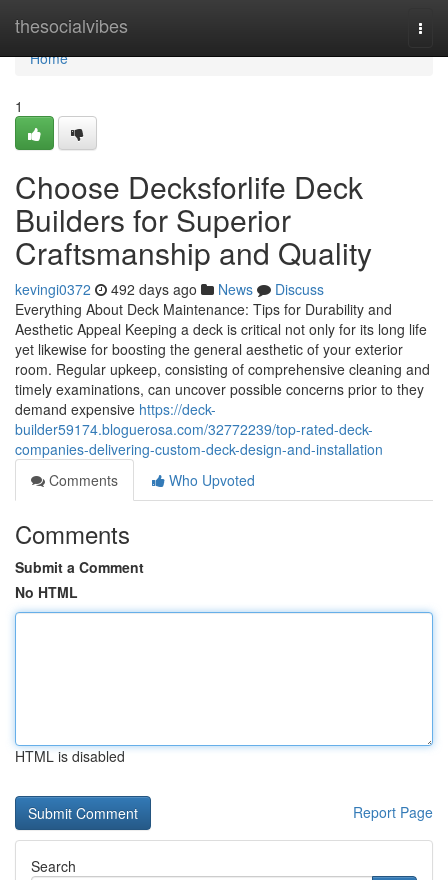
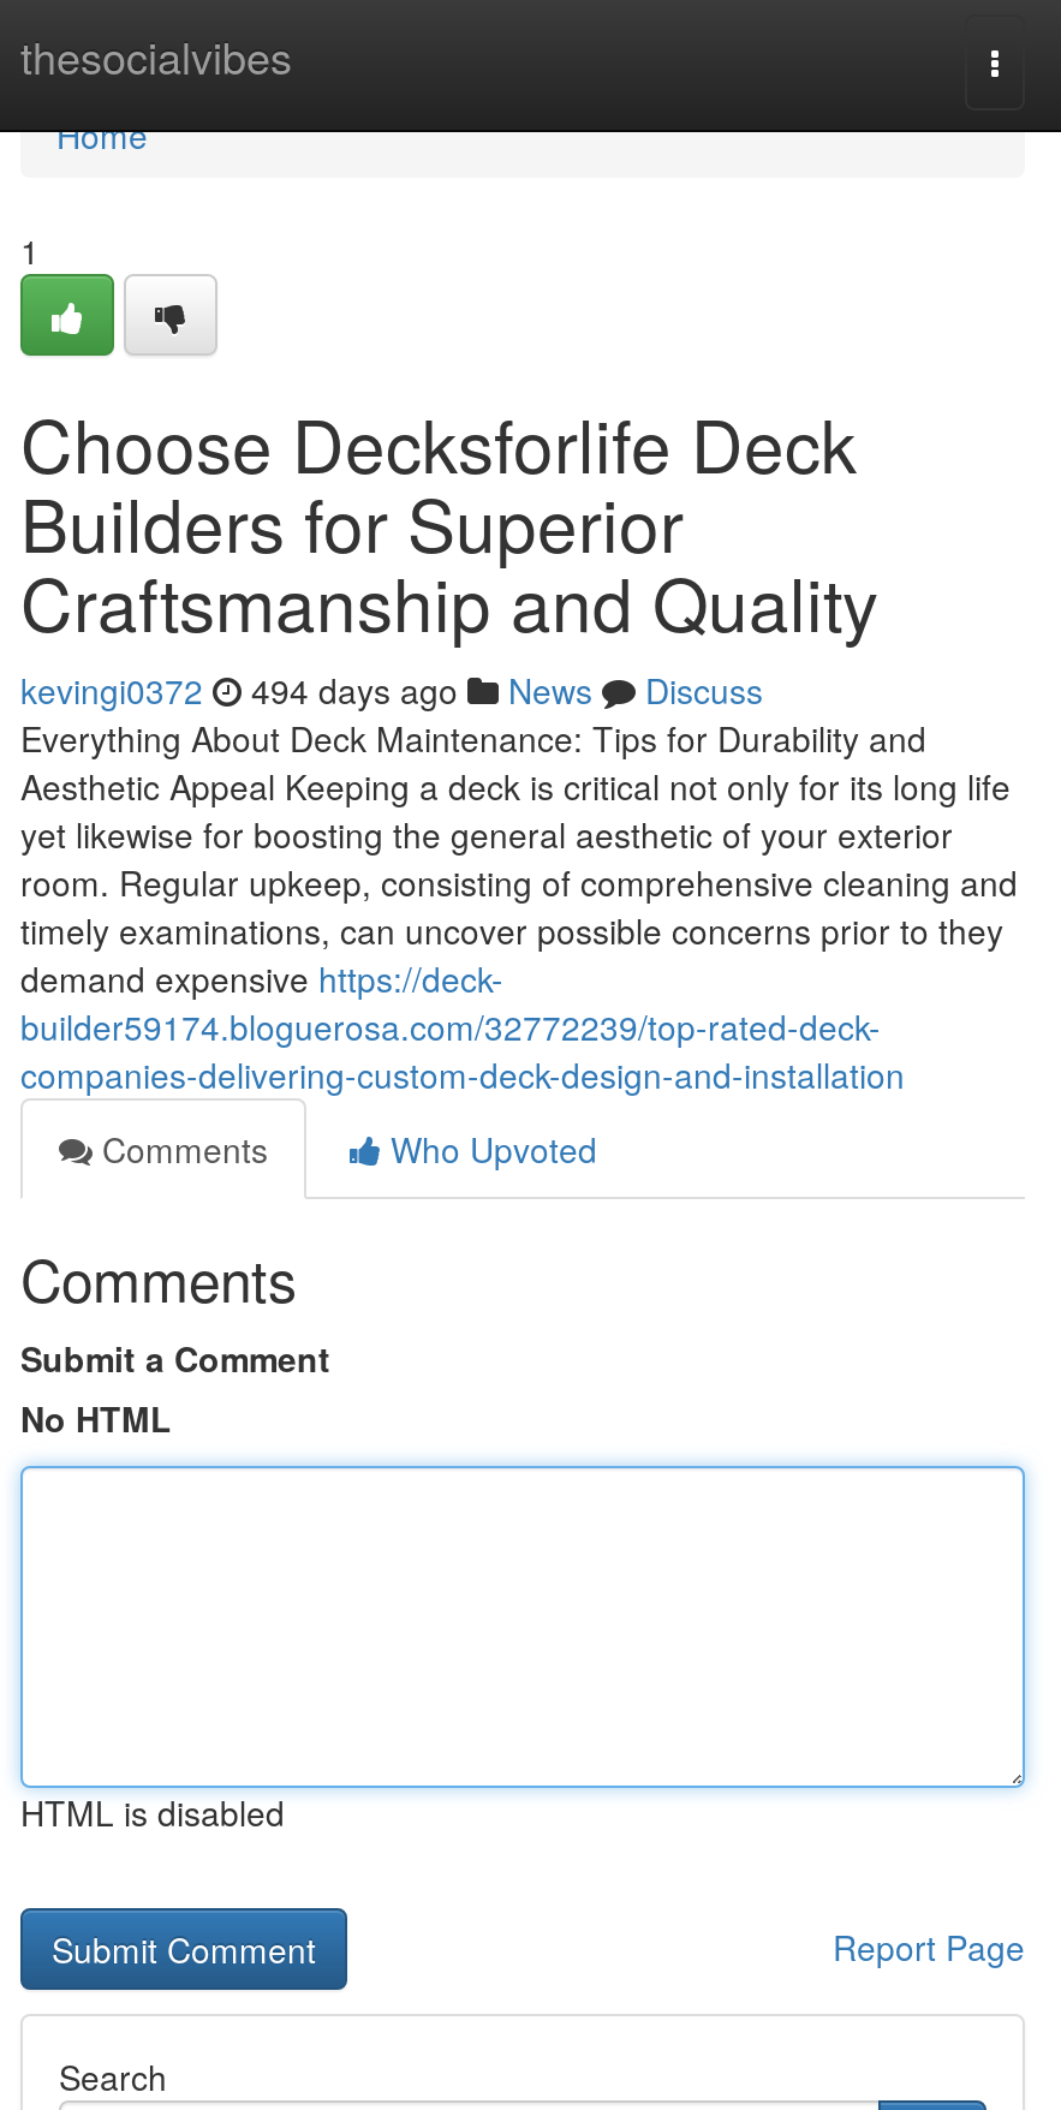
- kevingi0372 492 days ago News Discuss
+ kevingi0372 494 days ago News Discuss
